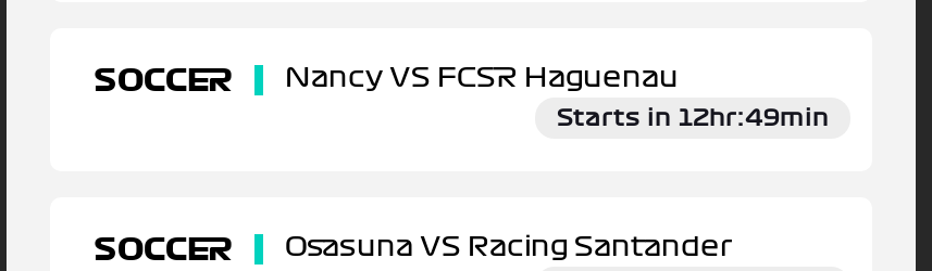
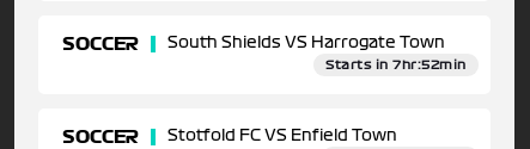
- Nancy VS FCSR Haguenau
+ South Shields VS Harrogate Town

- Starts in 12hr:49min
+ Starts in 7hr:52min

- Osasuna VS Racing Santander
+ Stotfold FC VS Enfield Town
